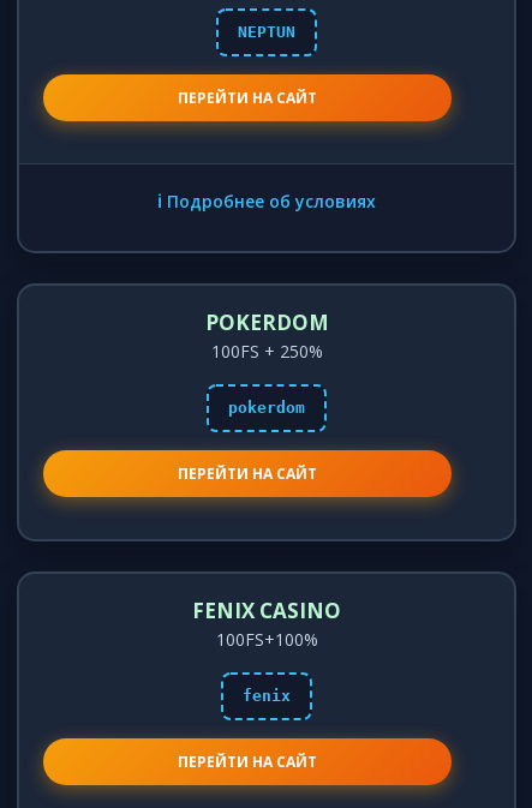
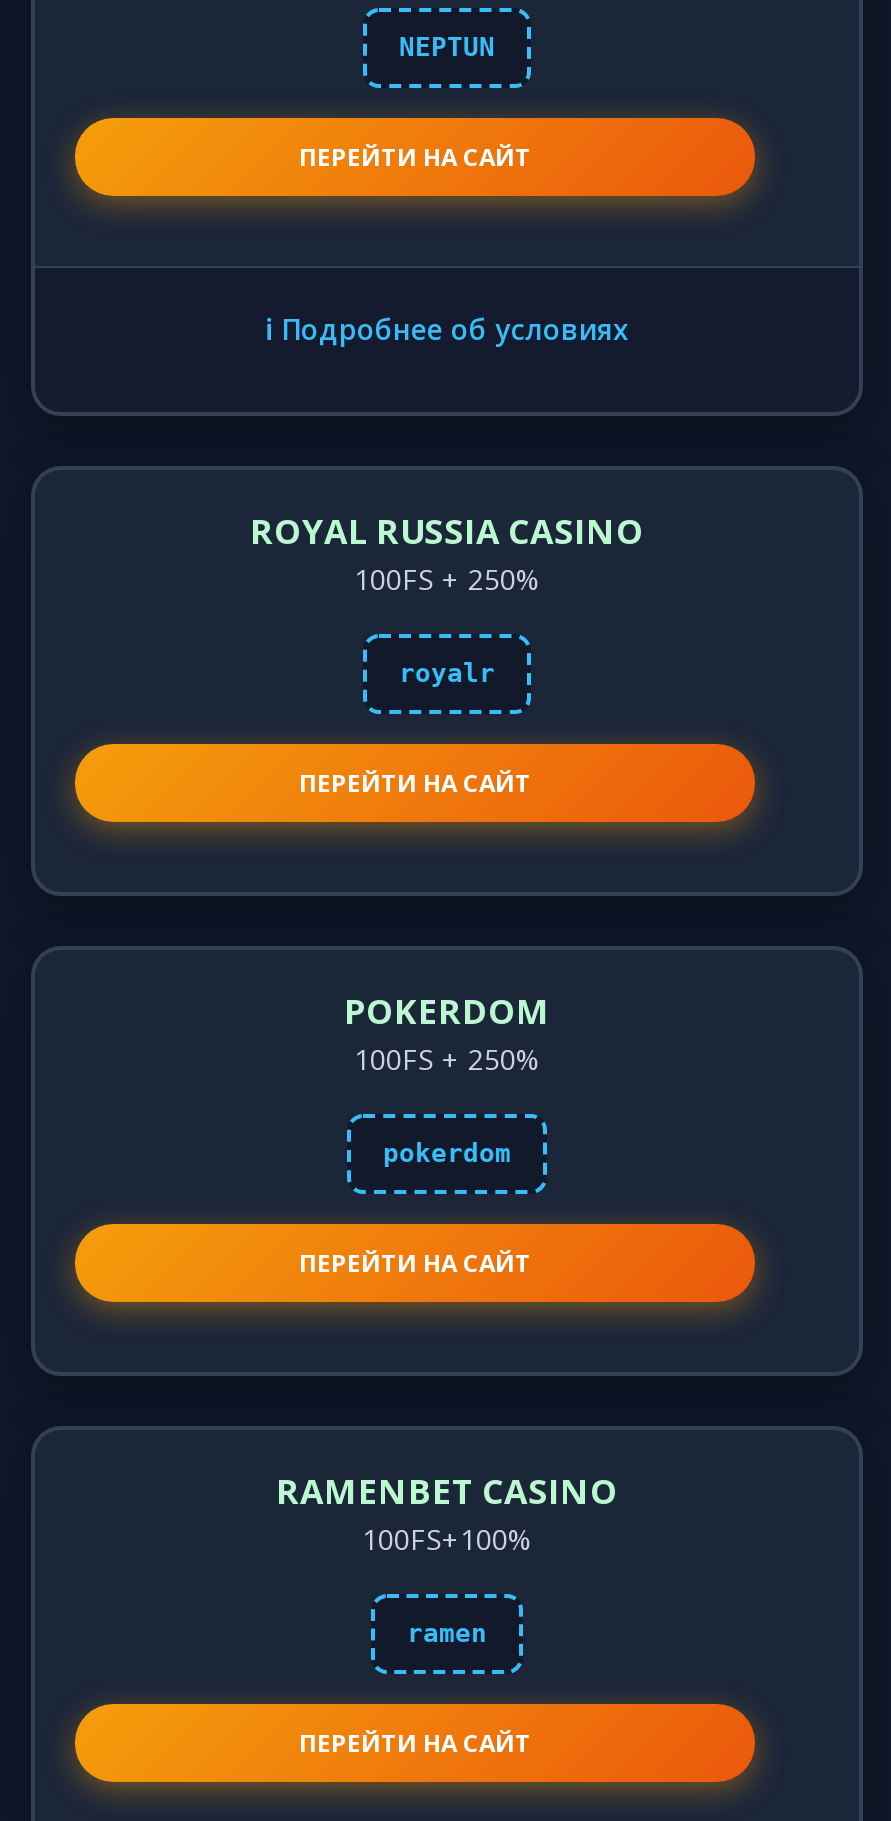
+ ROYAL RUSSIA CASINO
+ 100FS + 250%
+ royalr
+ ПЕРЕЙТИ НА САЙТ

- FENIX CASINO
+ RAMENBET CASINO

- fenix
+ ramen
